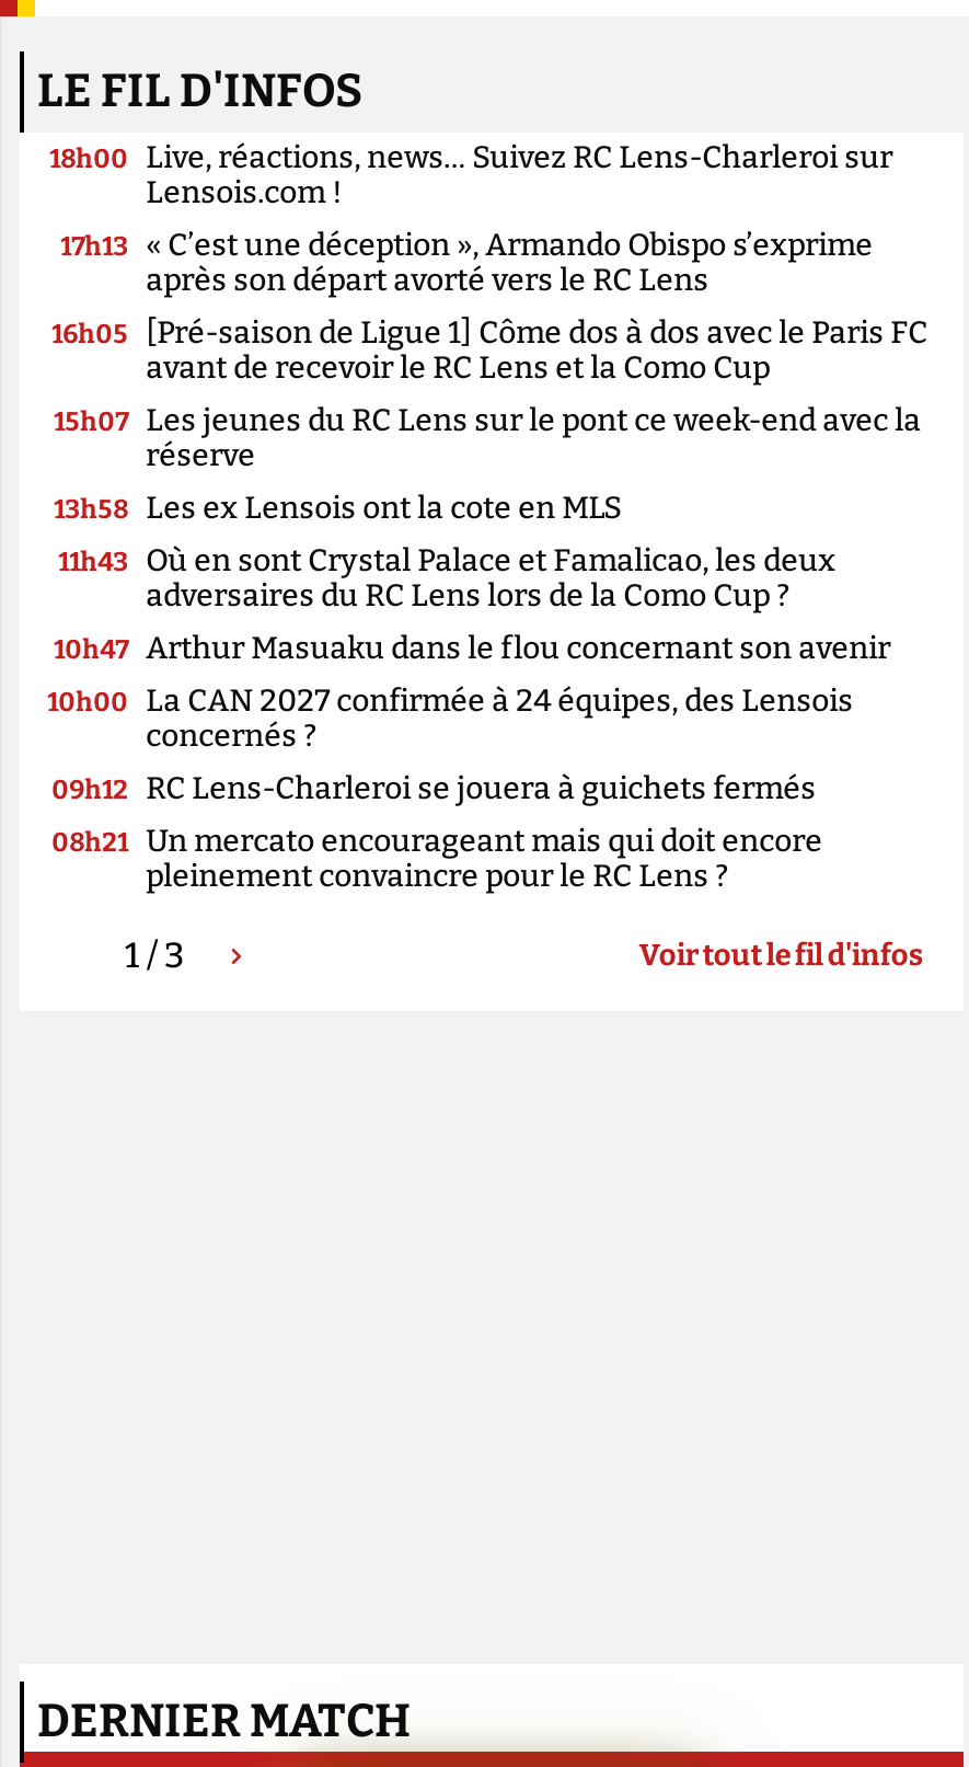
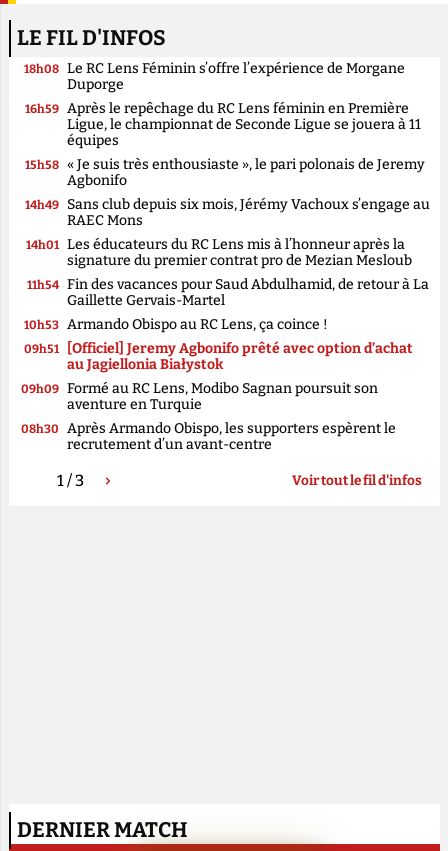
- 18h00 Live, réactions, news… Suivez RC Lens-Charleroi sur
- Lensois.com !
- 17h13 « C’est une déception », Armando Obispo s’exprime
- après son départ avorté vers le RC Lens
- 16h05 [Pré-saison de Ligue 1] Côme dos à dos avec le Paris FC
- avant de recevoir le RC Lens et la Como Cup
- 15h07 Les jeunes du RC Lens sur le pont ce week-end avec la
- réserve
- 13h58 Les ex Lensois ont la cote en MLS
- 11h43 Où en sont Crystal Palace et Famalicao, les deux
- adversaires du RC Lens lors de la Como Cup ?
- 10h47 Arthur Masuaku dans le flou concernant son avenir
- 10h00 La CAN 2027 confirmée à 24 équipes, des Lensois
- concernés ?
- 09h12 RC Lens-Charleroi se jouera à guichets fermés
- 08h21 Un mercato encourageant mais qui doit encore
- pleinement convaincre pour le RC Lens ?
+ 18h08 Le RC Lens Féminin s’offre l’expérience de Morgane
+ Duporge
+ 16h59 Après le repêchage du RC Lens féminin en Première
+ Ligue, le championnat de Seconde Ligue se jouera à 11
+ équipes
+ 15h58 « Je suis très enthousiaste », le pari polonais de Jeremy
+ Agbonifo
+ 14h49 Sans club depuis six mois, Jérémy Vachoux s’engage au
+ RAEC Mons
+ 14h01 Les éducateurs du RC Lens mis à l’honneur après la
+ signature du premier contrat pro de Mezian Mesloub
+ 11h54 Fin des vacances pour Saud Abdulhamid, de retour à La
+ Gaillette Gervais-Martel
+ 10h53 Armando Obispo au RC Lens, ça coince !
+ 09h51 [Officiel] Jeremy Agbonifo prêté avec option d’achat
+ au Jagiellonia Białystok
+ 09h09 Formé au RC Lens, Modibo Sagnan poursuit son
+ aventure en Turquie
+ 08h30 Après Armando Obispo, les supporters espèrent le
+ recrutement d’un avant-centre
